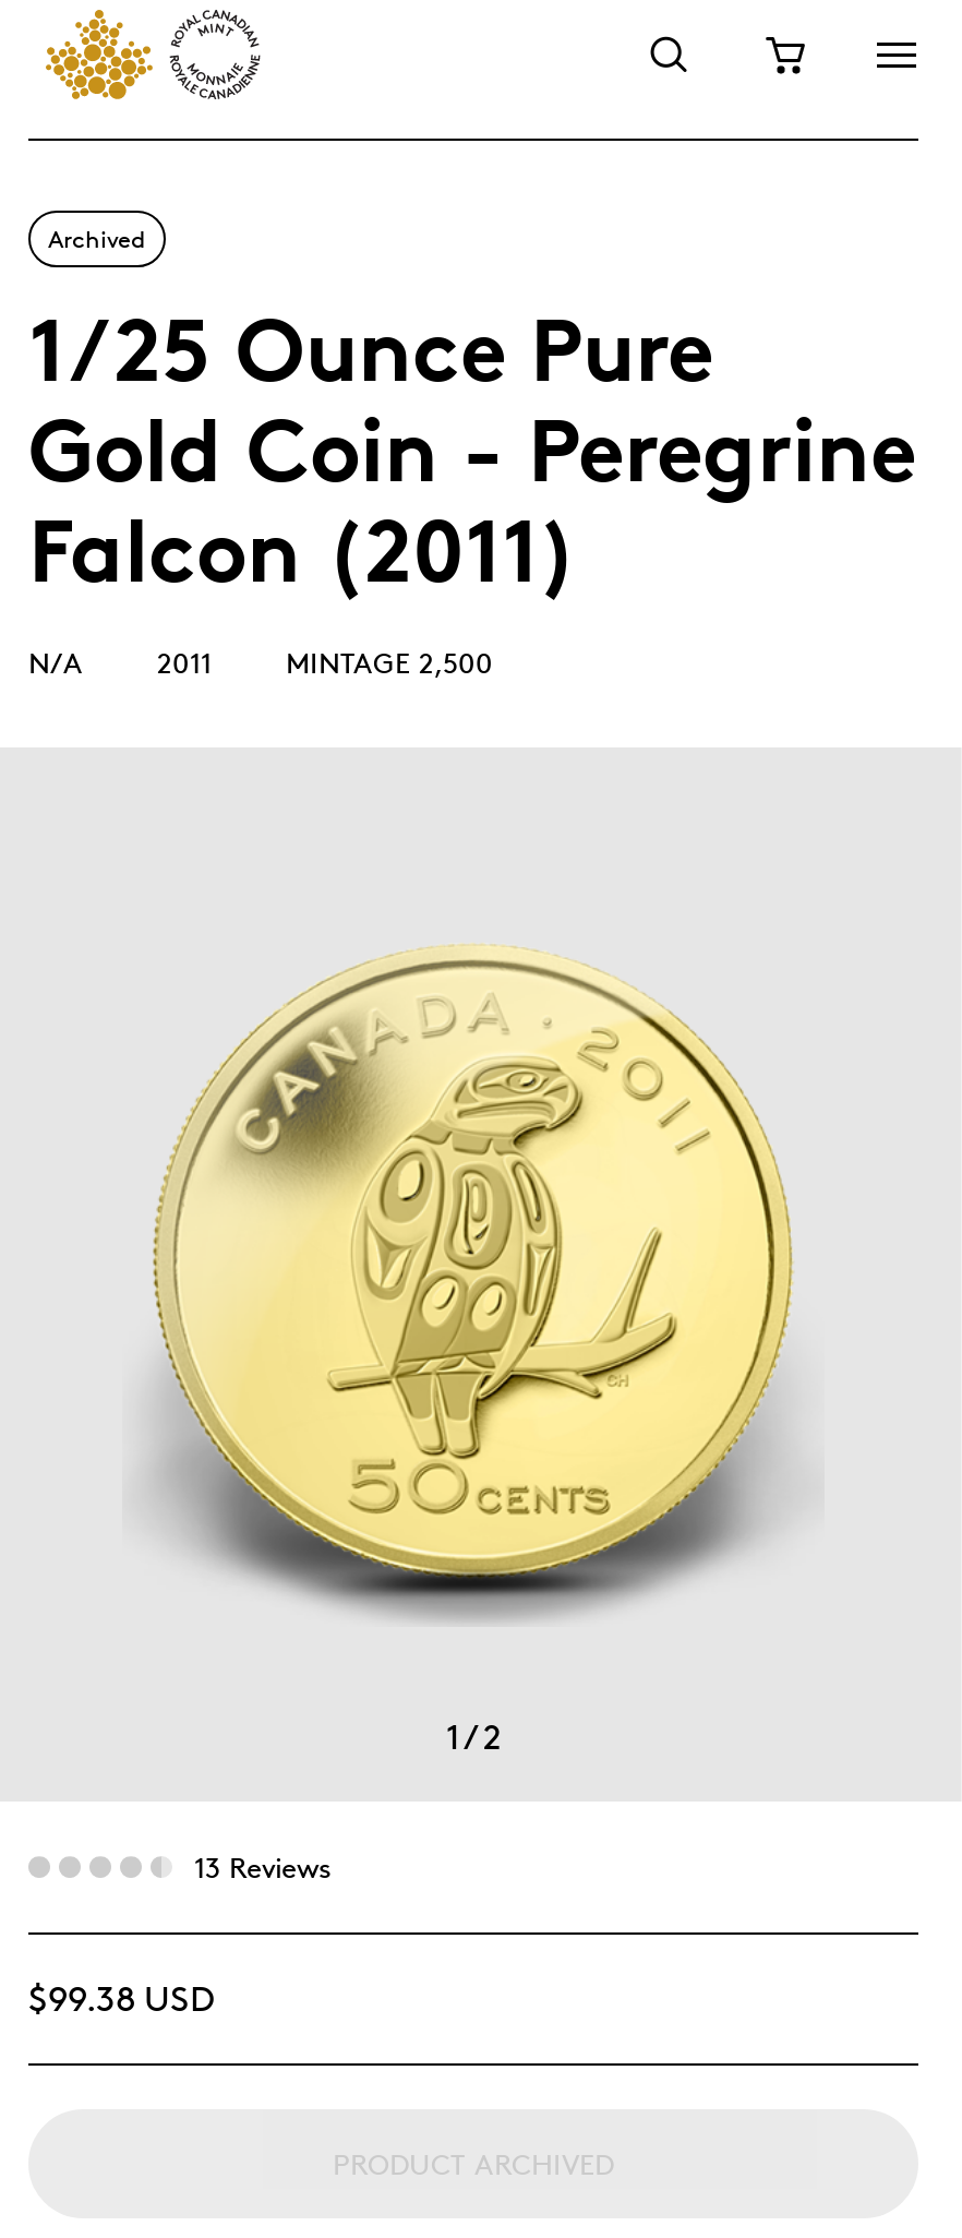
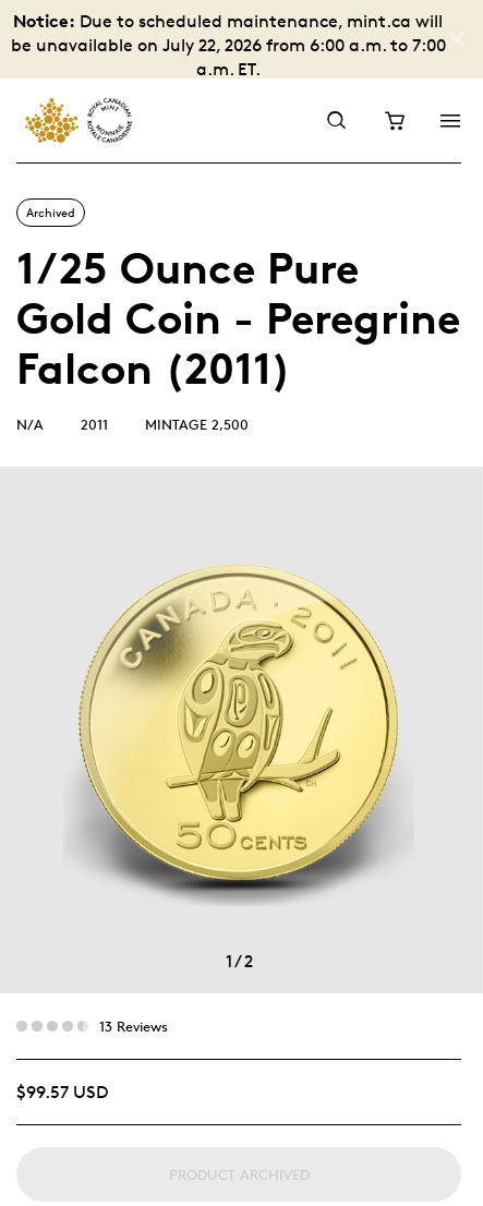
+ Notice: Due to scheduled maintenance, mint.ca will
+ be unavailable on July 22, 2026 from 6:00 a.m. to 7:00
+ a.m. ET.

- $99.38 USD
+ $99.57 USD
